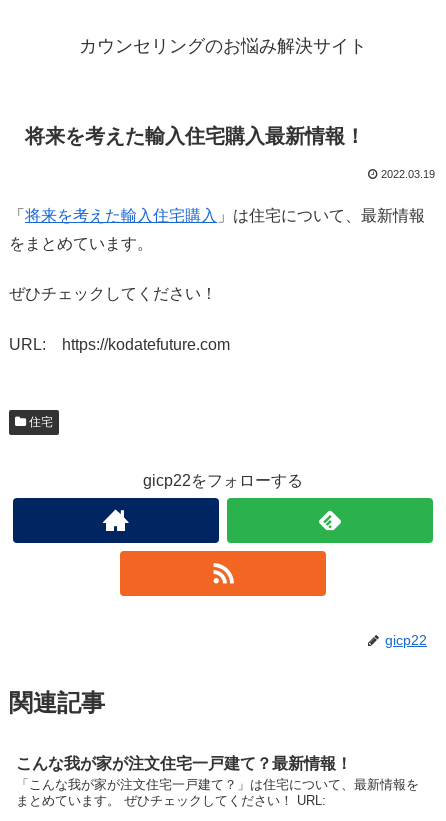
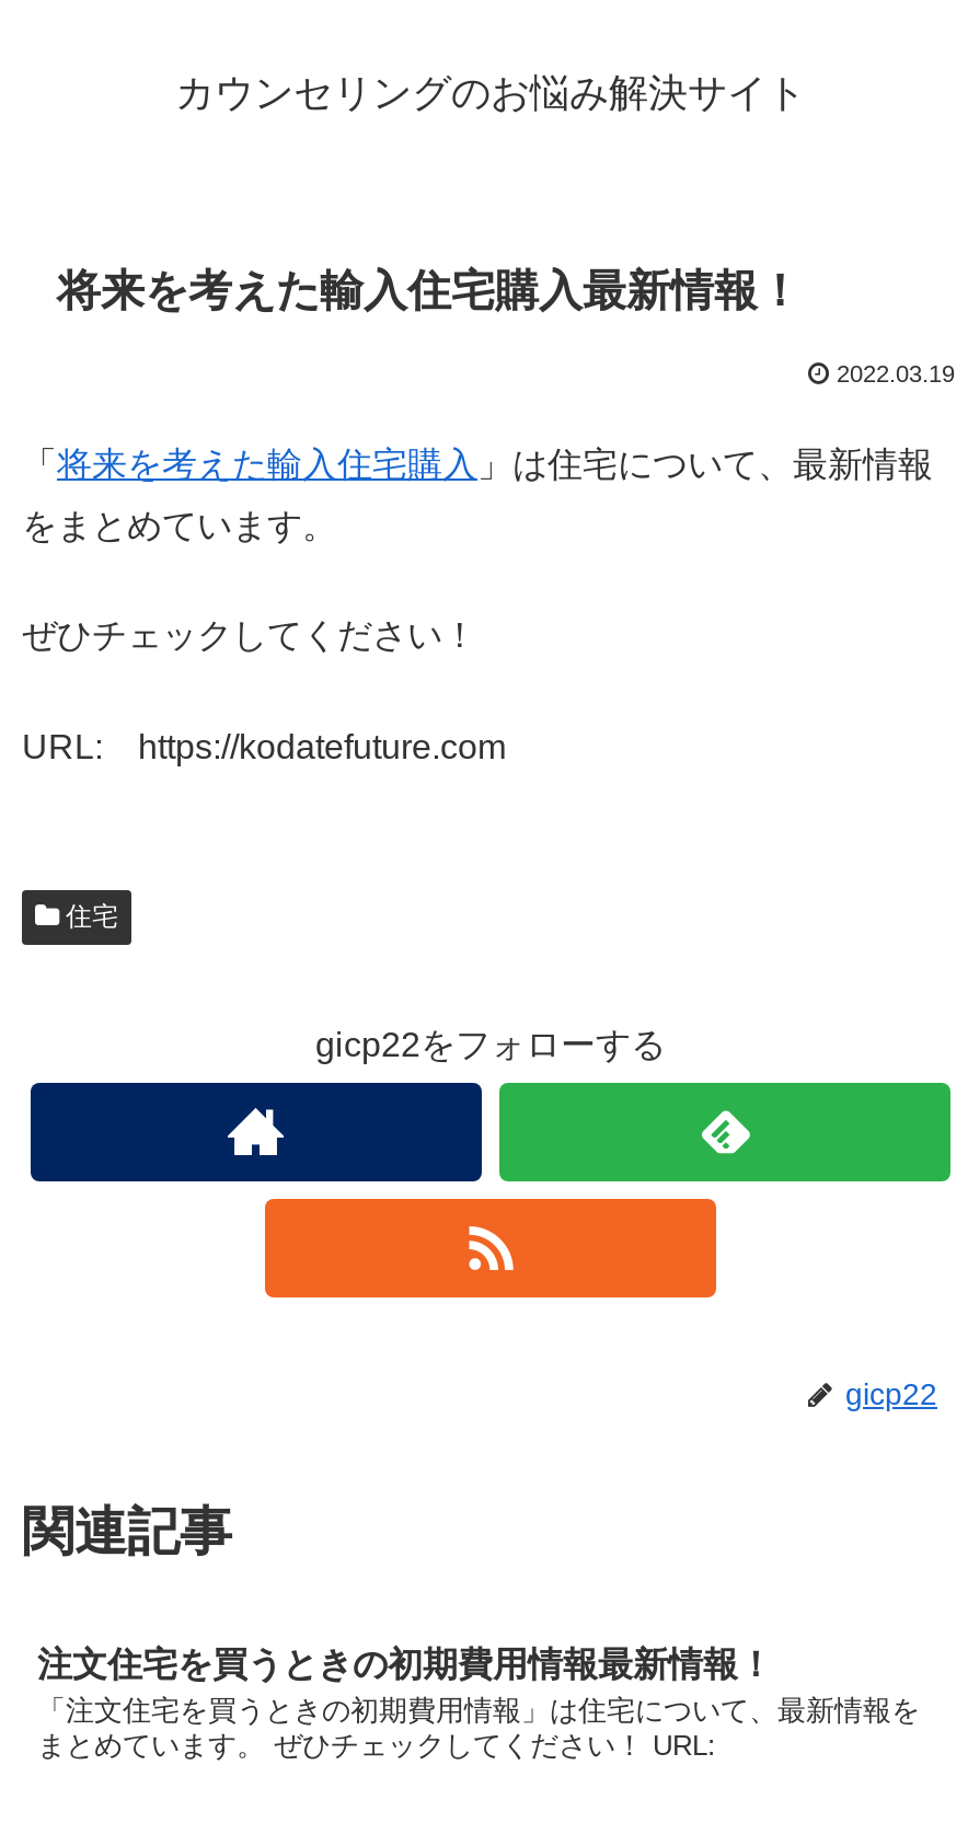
- こんな我が家が注文住宅一戸建て？最新情報！
+ 注文住宅を買うときの初期費用情報最新情報！

- 「こんな我が家が注文住宅一戸建て？」は住宅について、最新情報を
+ 「注文住宅を買うときの初期費用情報」は住宅について、最新情報を
